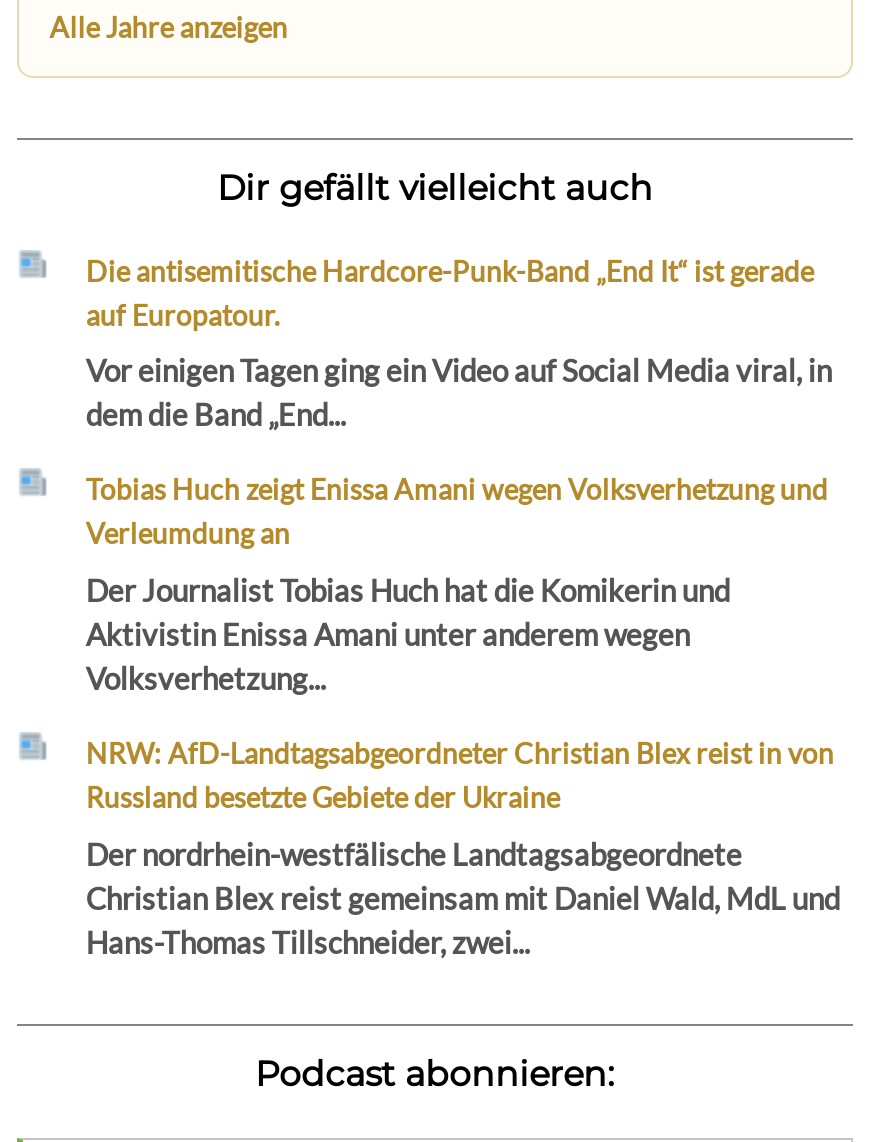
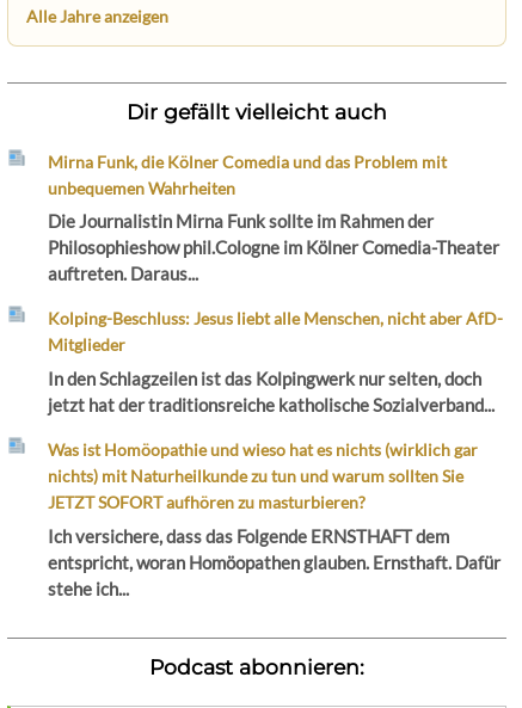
- Die antisemitische Hardcore-Punk-Band „End It“ ist gerade
- auf Europatour.
+ Mirna Funk, die Kölner Comedia und das Problem mit
+ unbequemen Wahrheiten

- Vor einigen Tagen ging ein Video auf Social Media viral, in
- dem die Band „End...
+ Die Journalistin Mirna Funk sollte im Rahmen der
+ Philosophieshow phil.Cologne im Kölner Comedia-Theater
+ auftreten. Daraus...

- Tobias Huch zeigt Enissa Amani wegen Volksverhetzung und
- Verleumdung an
+ Kolping-Beschluss: Jesus liebt alle Menschen, nicht aber AfD-
+ Mitglieder

- Der Journalist Tobias Huch hat die Komikerin und
- Aktivistin Enissa Amani unter anderem wegen
- Volksverhetzung...
+ In den Schlagzeilen ist das Kolpingwerk nur selten, doch
+ jetzt hat der traditionsreiche katholische Sozialverband...

- NRW: AfD-Landtagsabgeordneter Christian Blex reist in von
- Russland besetzte Gebiete der Ukraine
+ Was ist Homöopathie und wieso hat es nichts (wirklich gar
+ nichts) mit Naturheilkunde zu tun und warum sollten Sie
+ JETZT SOFORT aufhören zu masturbieren?

- Der nordrhein-westfälische Landtagsabgeordnete
- Christian Blex reist gemeinsam mit Daniel Wald, MdL und
- Hans-Thomas Tillschneider, zwei...
+ Ich versichere, dass das Folgende ERNSTHAFT dem
+ entspricht, woran Homöopathen glauben. Ernsthaft. Dafür
+ stehe ich...
